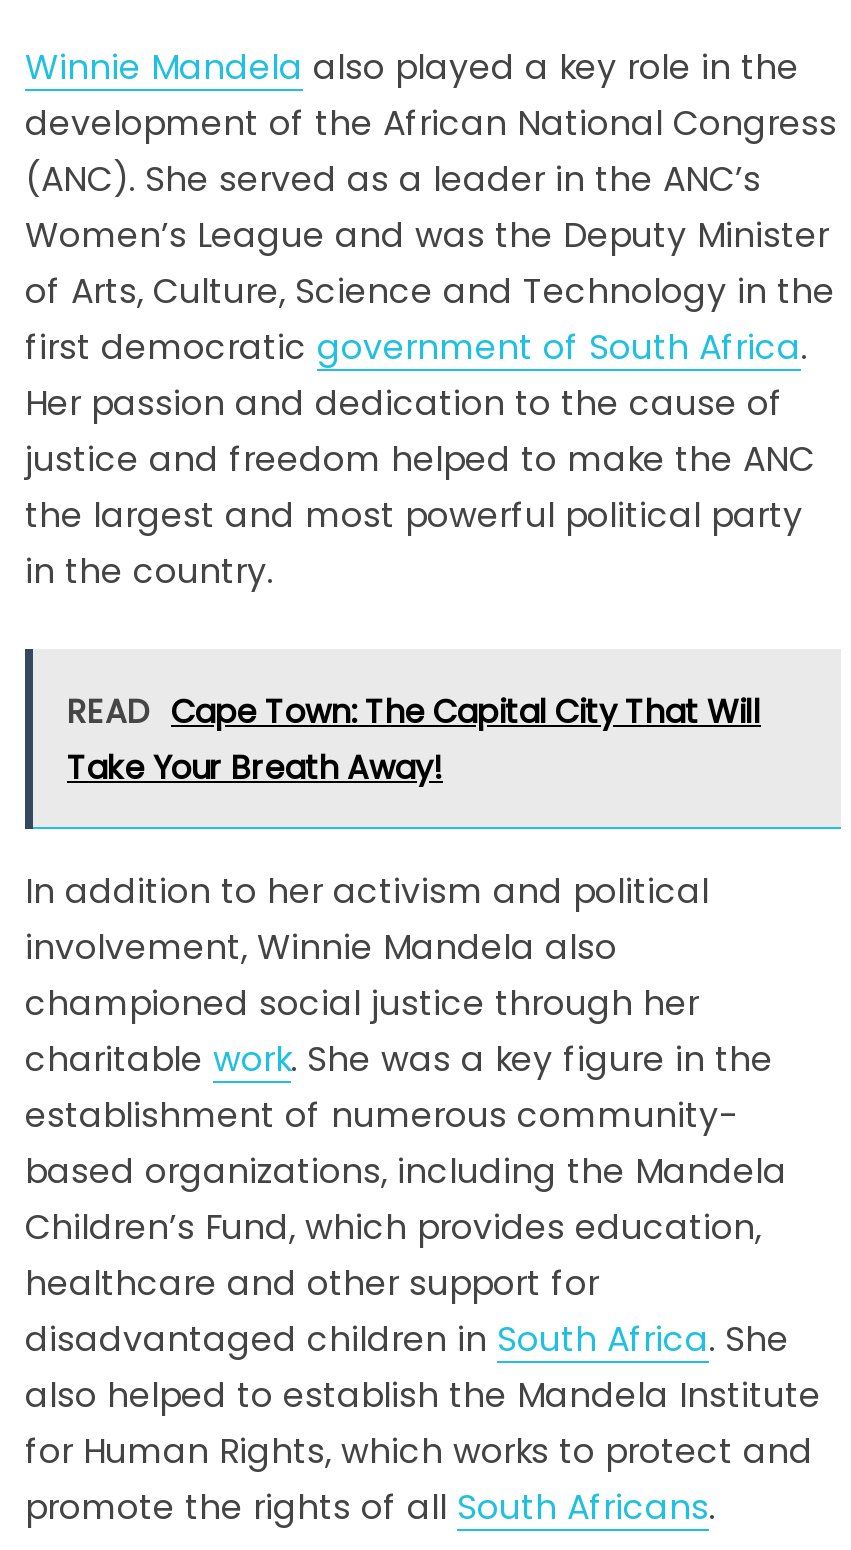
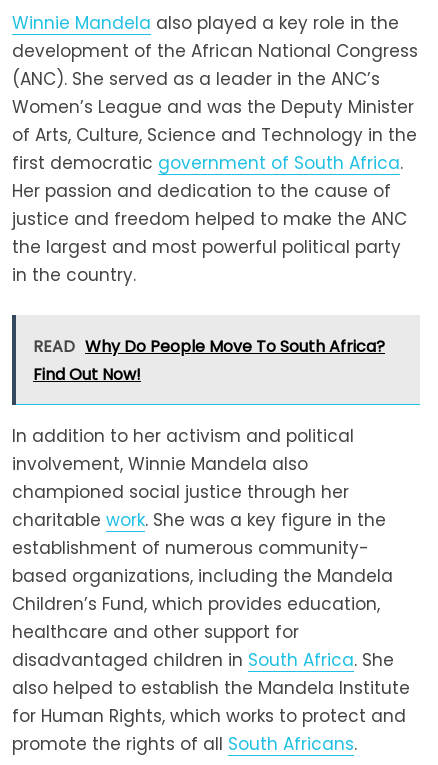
- READ Cape Town: The Capital City That Will
- Take Your Breath Away!
+ READ Why Do People Move To South Africa?
+ Find Out Now!
